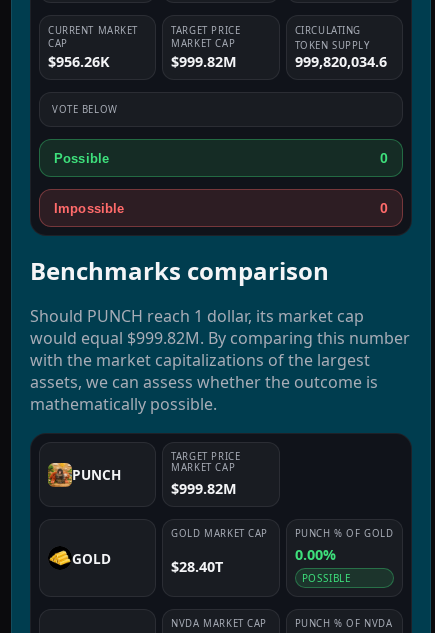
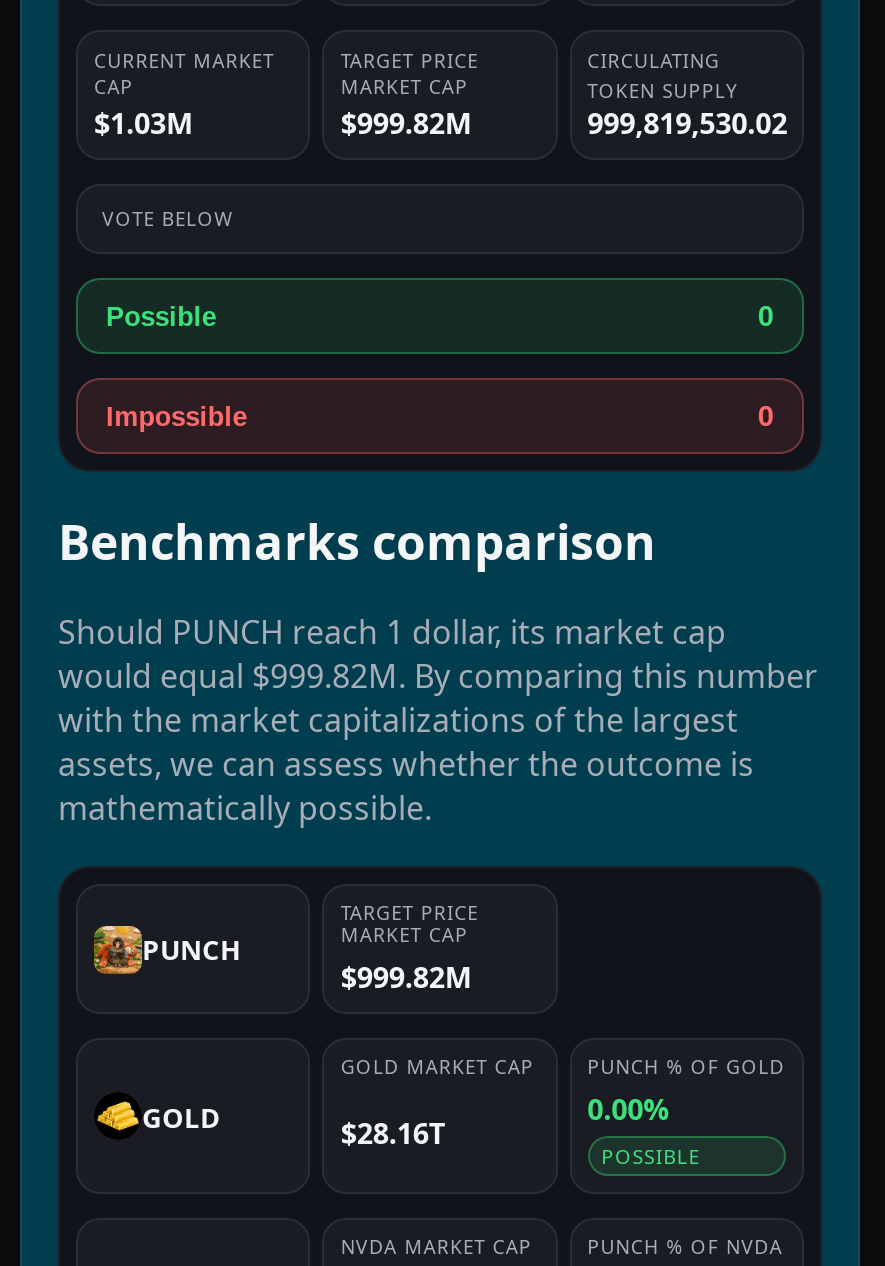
- $956.26K
+ $1.03M

- 999,820,034.6
+ 999,819,530.02

- $28.40T
+ $28.16T
